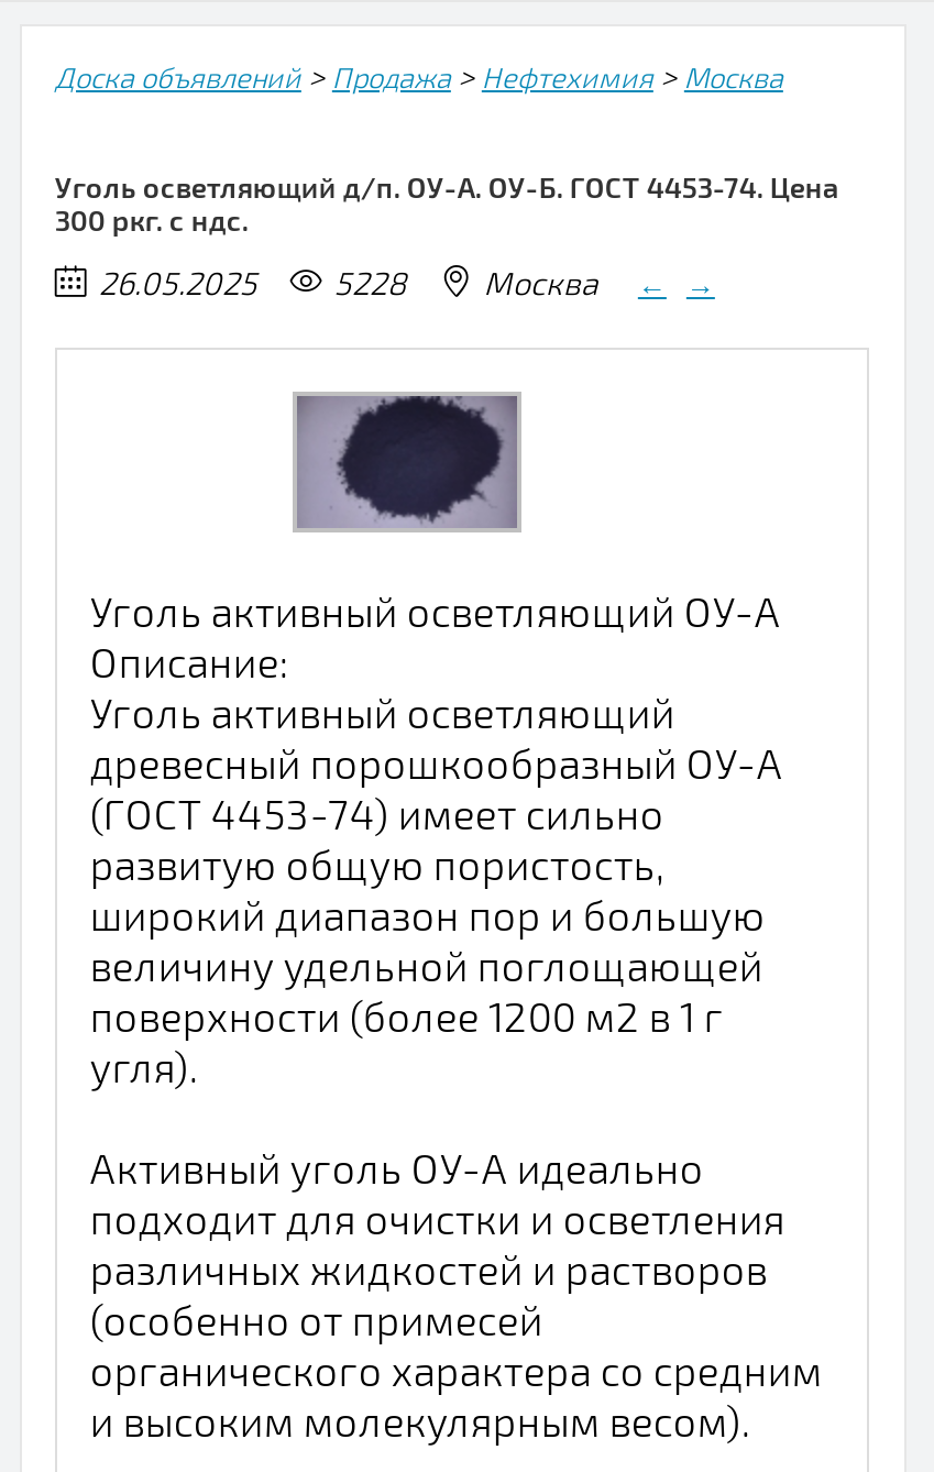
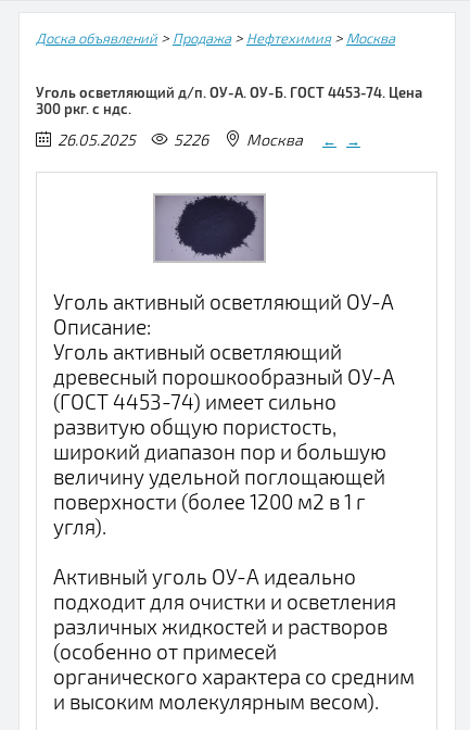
- 5228
+ 5226
